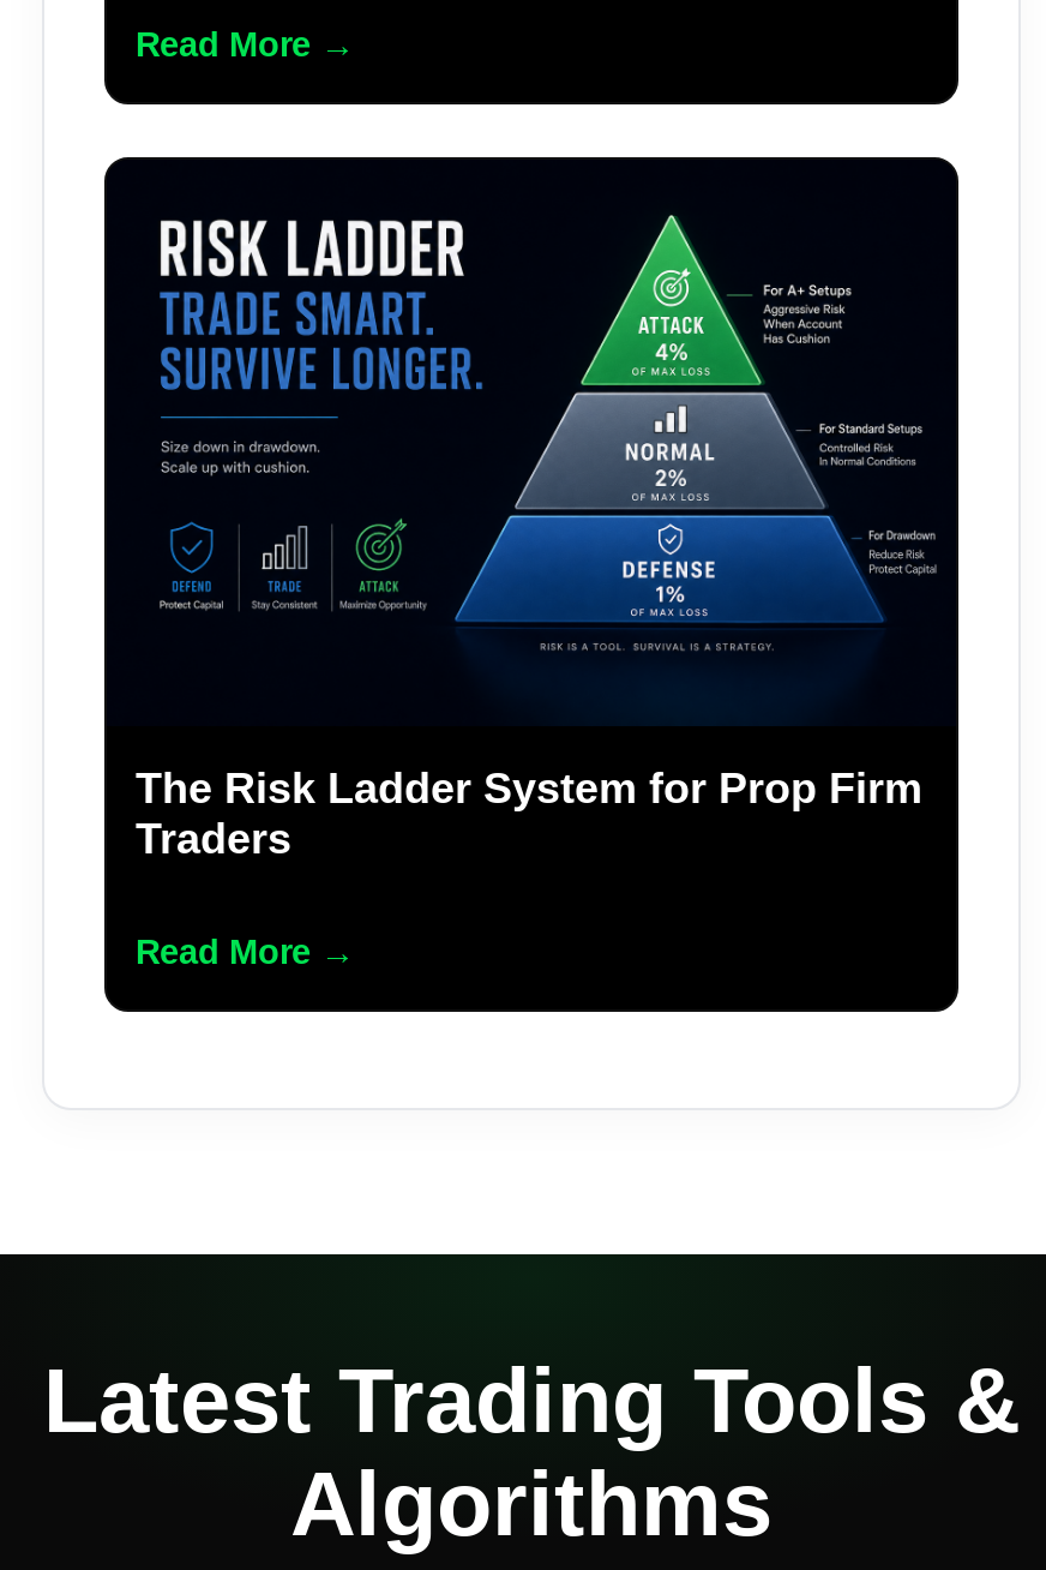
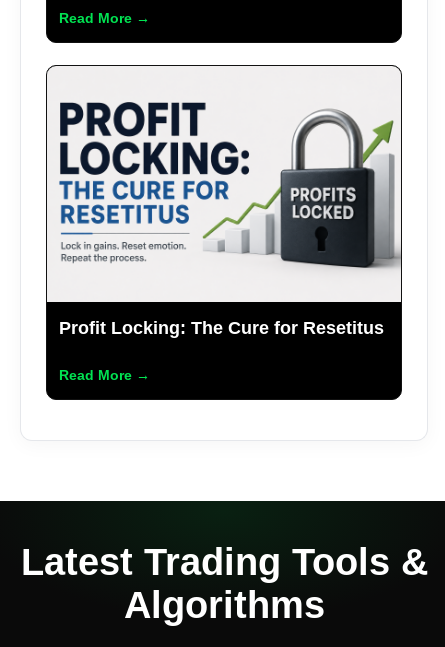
- [image]
- The Risk Ladder System for Prop Firm
- Traders
+ [image]
+ Profit Locking: The Cure for Resetitus
